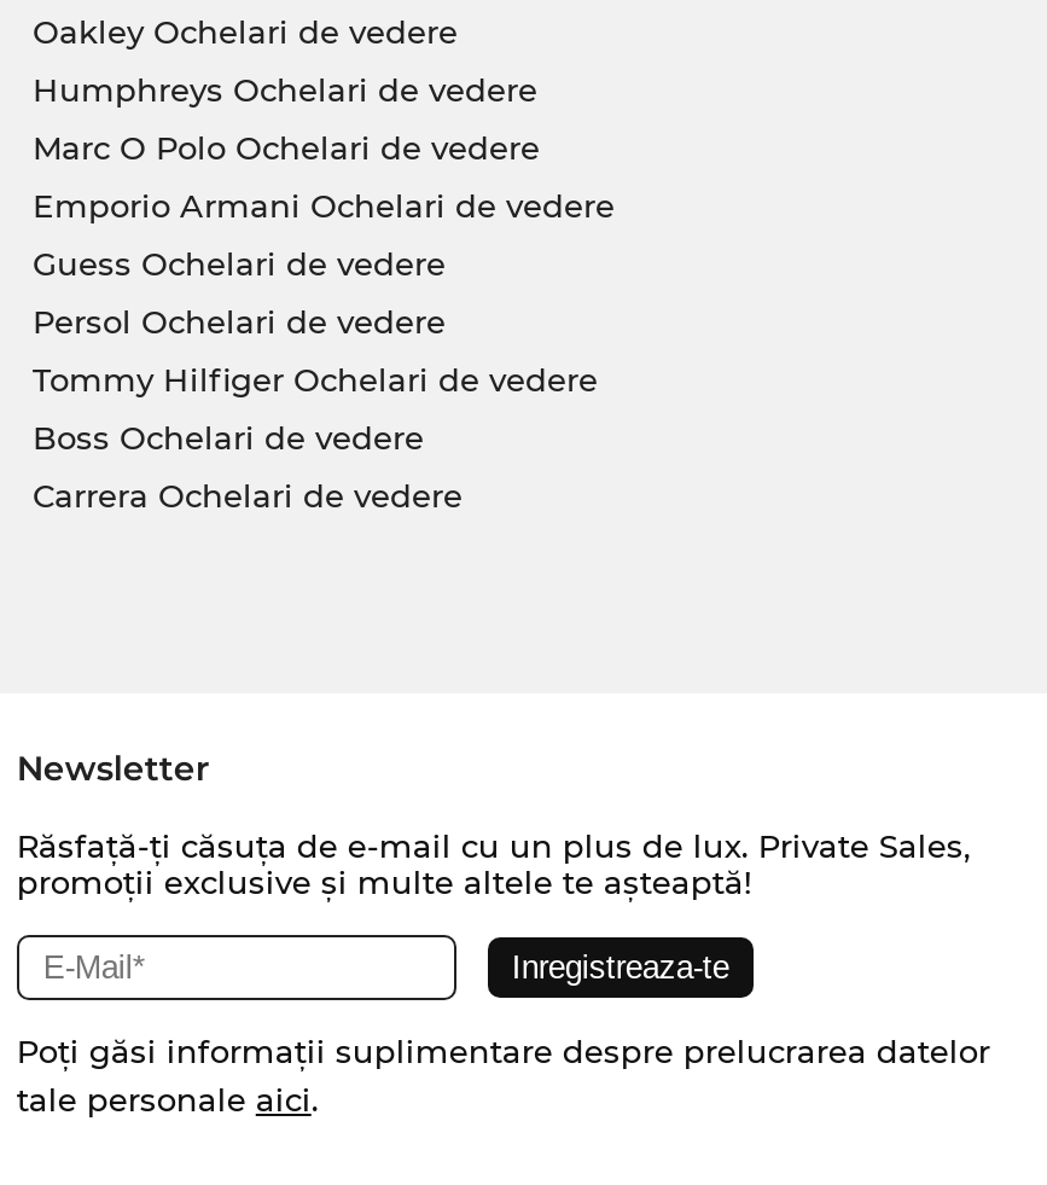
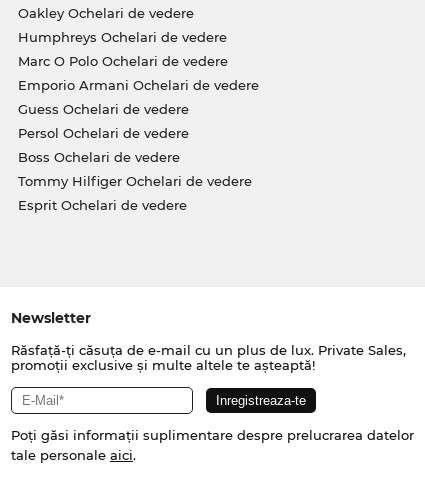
moved down: Tommy Hilfiger Ochelari de vedere

moved up: Boss Ochelari de vedere

- Carrera Ochelari de vedere
+ Esprit Ochelari de vedere
